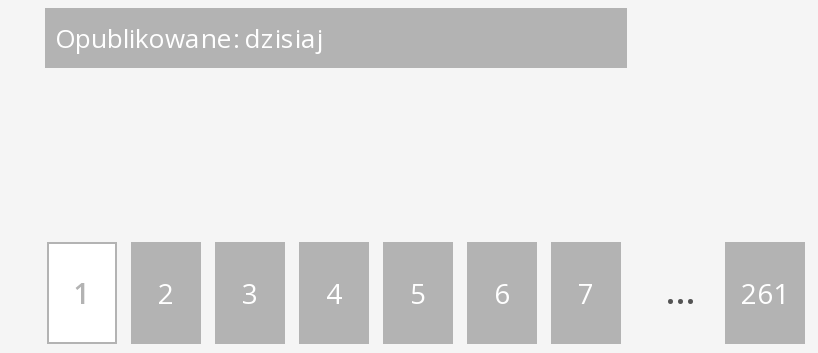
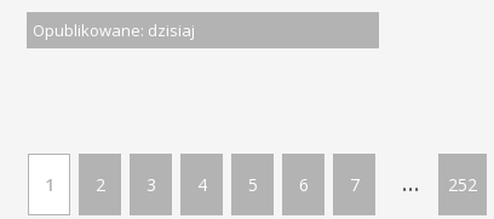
- 261
+ 252
